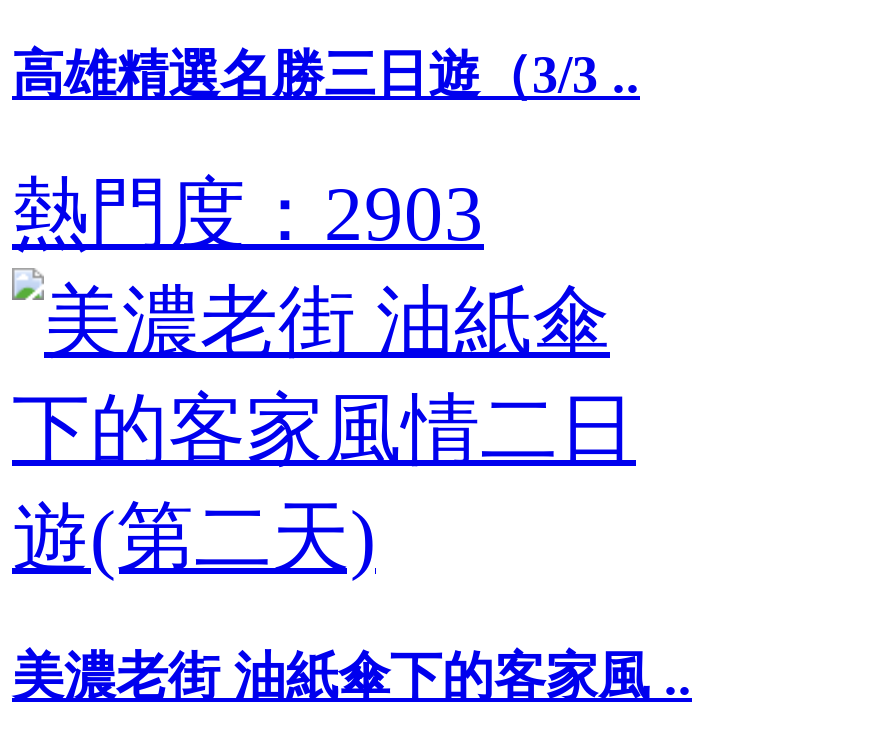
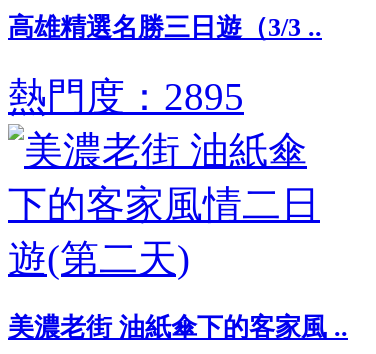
- 熱門度：2903
+ 熱門度：2895
